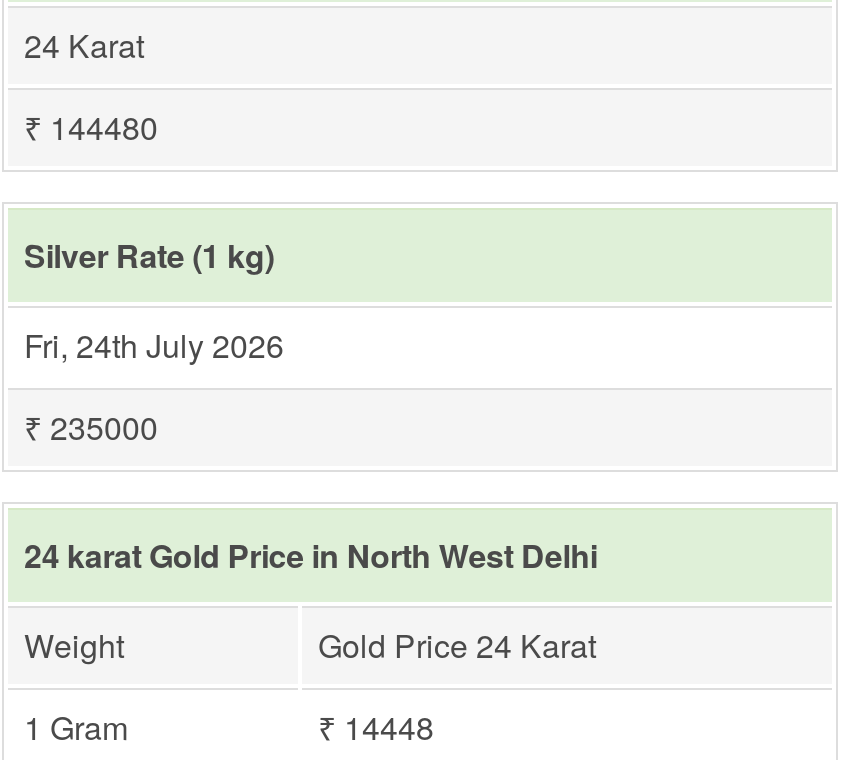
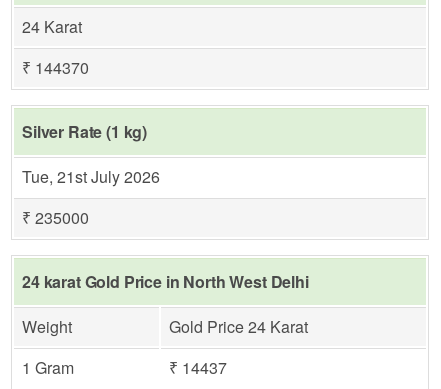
- ₹ 144480
+ ₹ 144370

- Fri, 24th July 2026
+ Tue, 21st July 2026

- ₹ 14448
+ ₹ 14437
